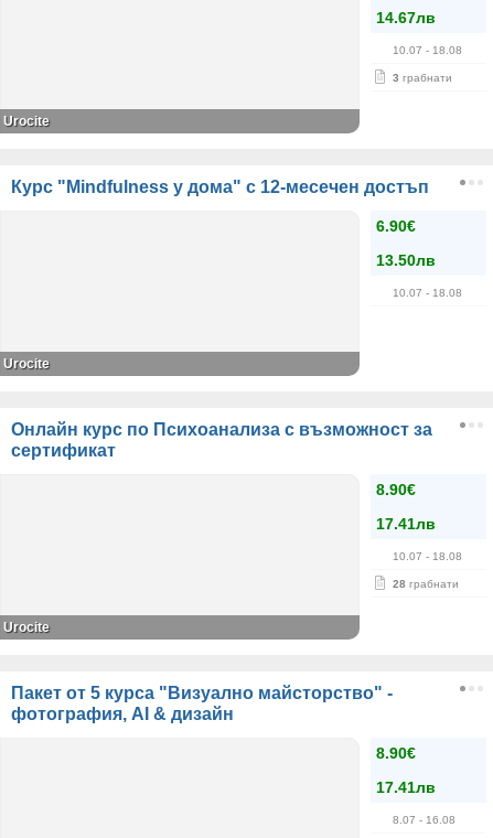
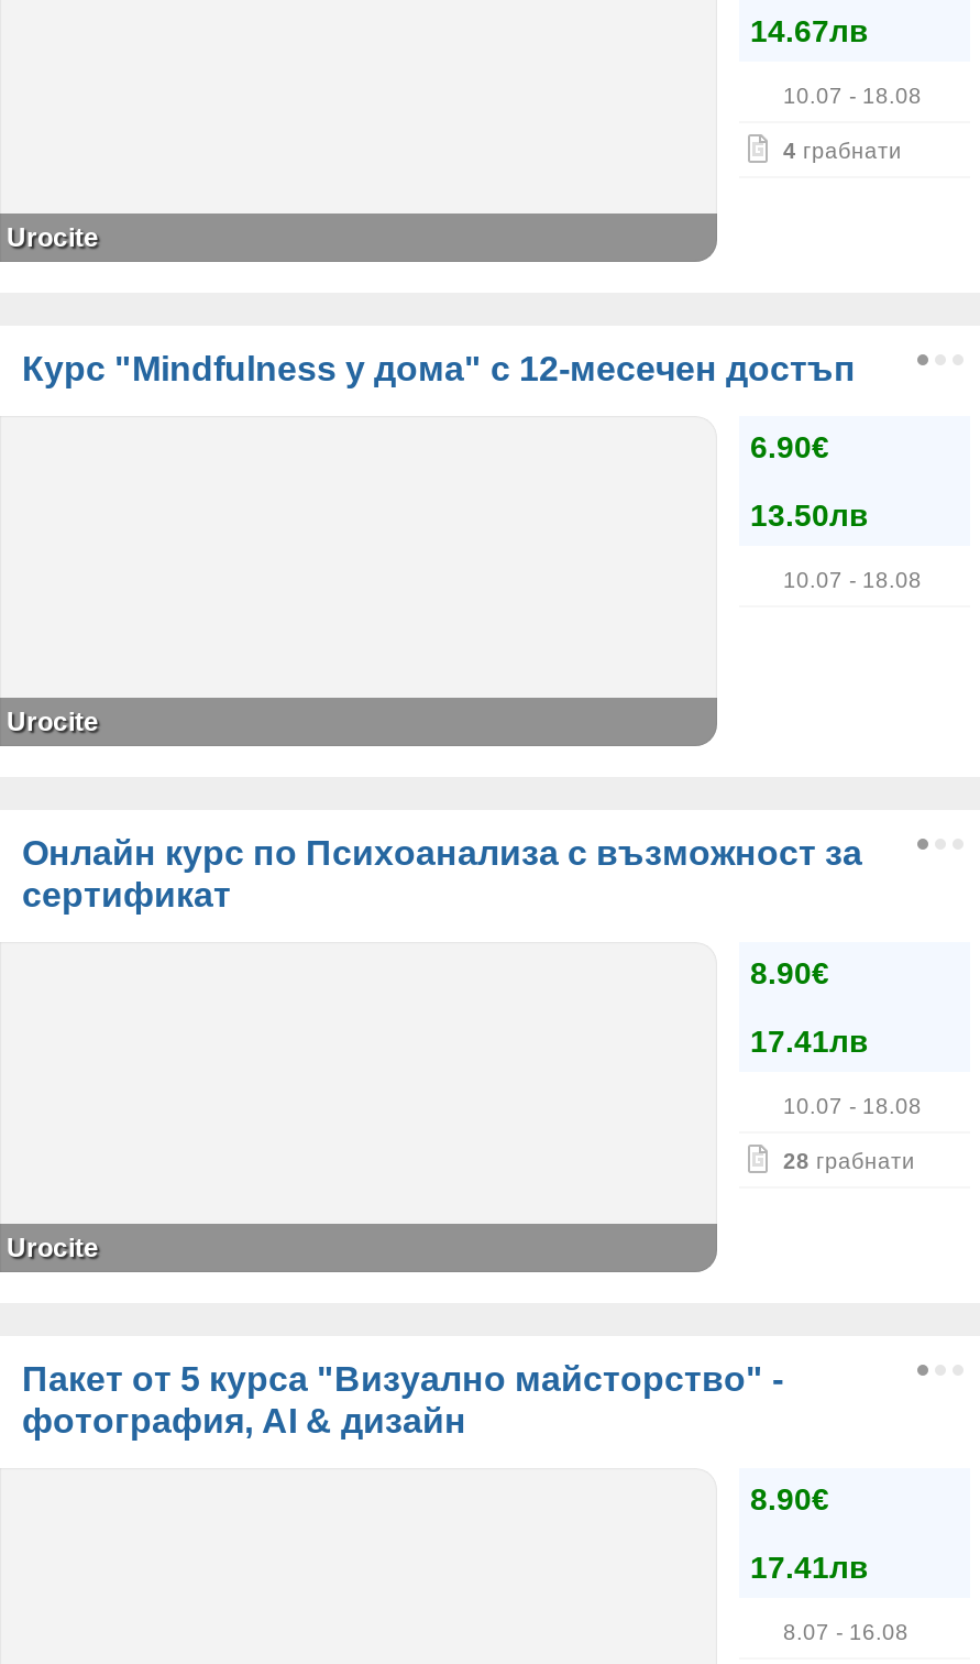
- 3 грабнати
+ 4 грабнати
